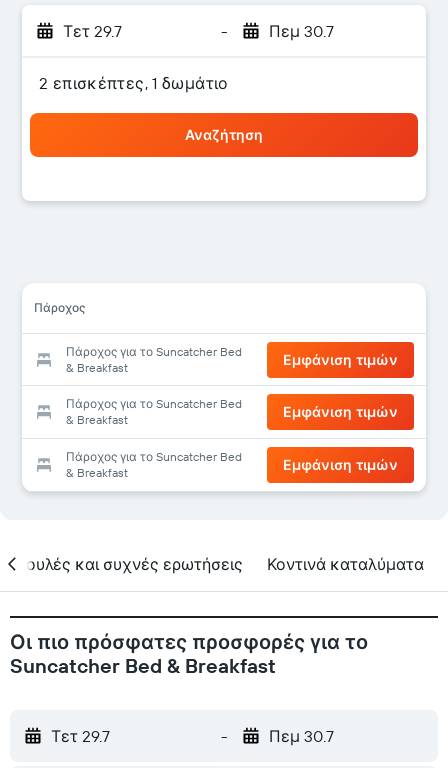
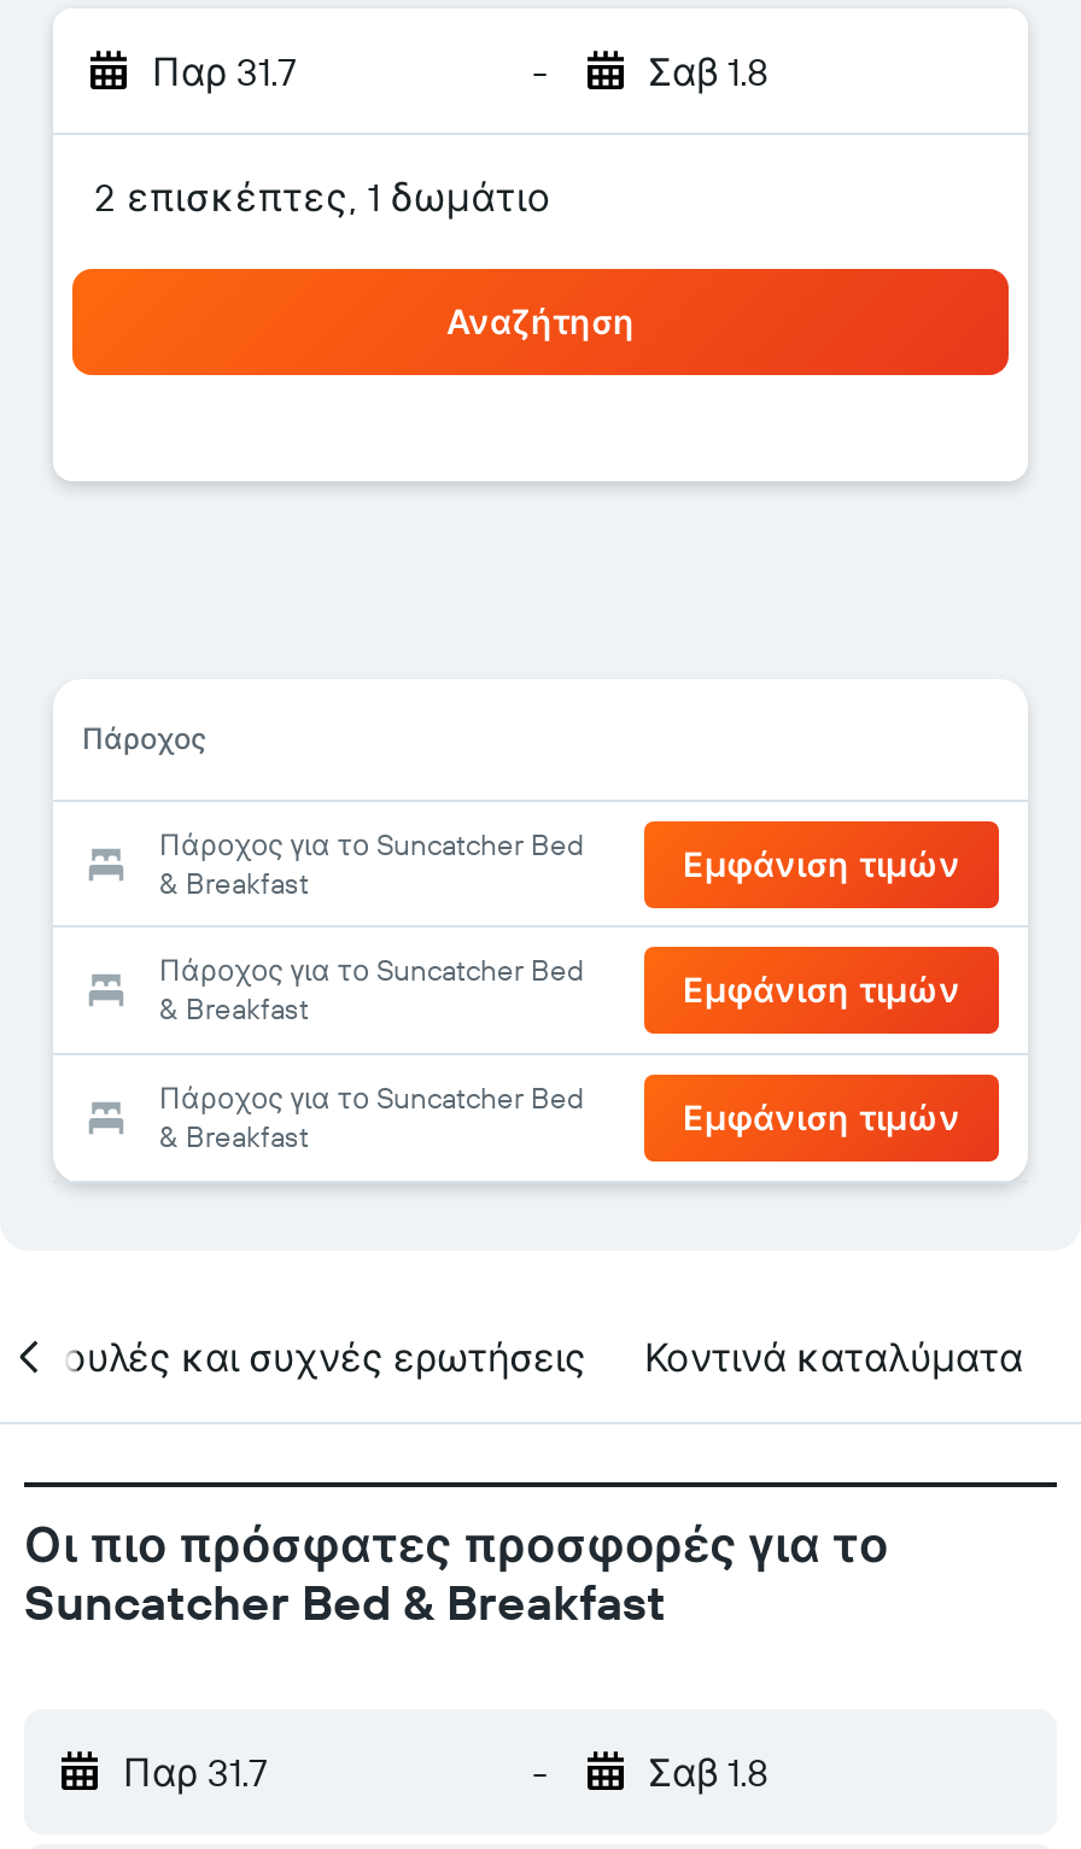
- Τετ 29.7
+ Παρ 31.7

- Πεμ 30.7
+ Σαβ 1.8

- Τετ 29.7
+ Παρ 31.7

- Πεμ 30.7
+ Σαβ 1.8
